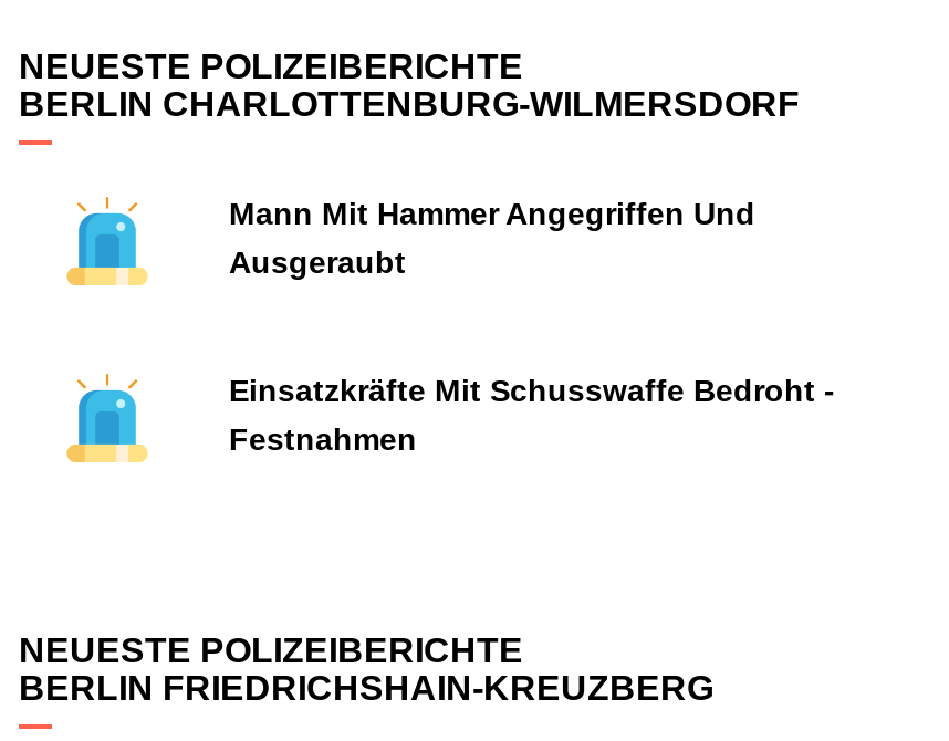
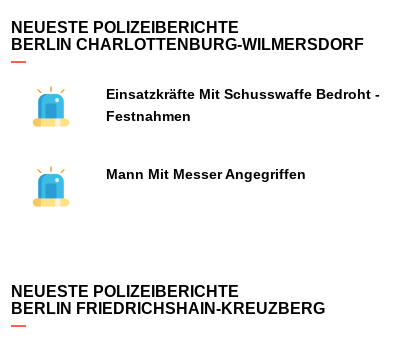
- Mann Mit Hammer Angegriffen Und
- Ausgeraubt

moved up: Einsatzkräfte Mit Schusswaffe Bedroht - | Festnahmen

+ Mann Mit Messer Angegriffen
